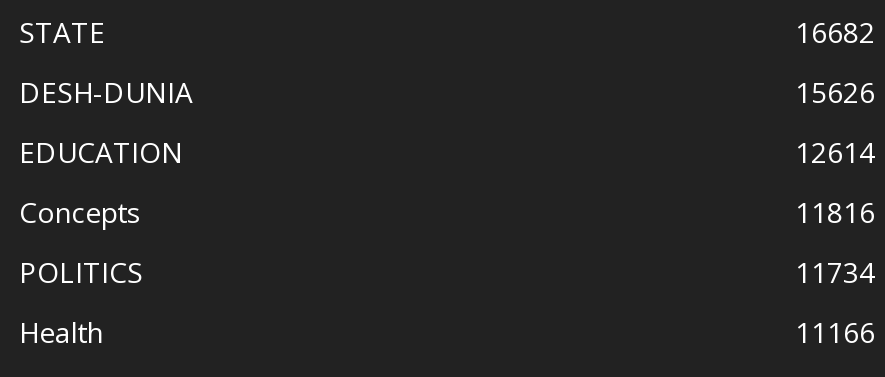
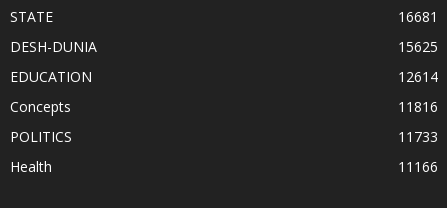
- 16682
+ 16681

- 15626
+ 15625

- 11734
+ 11733
